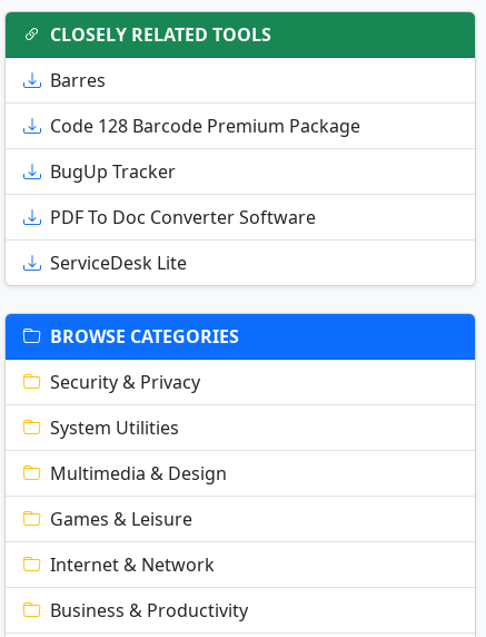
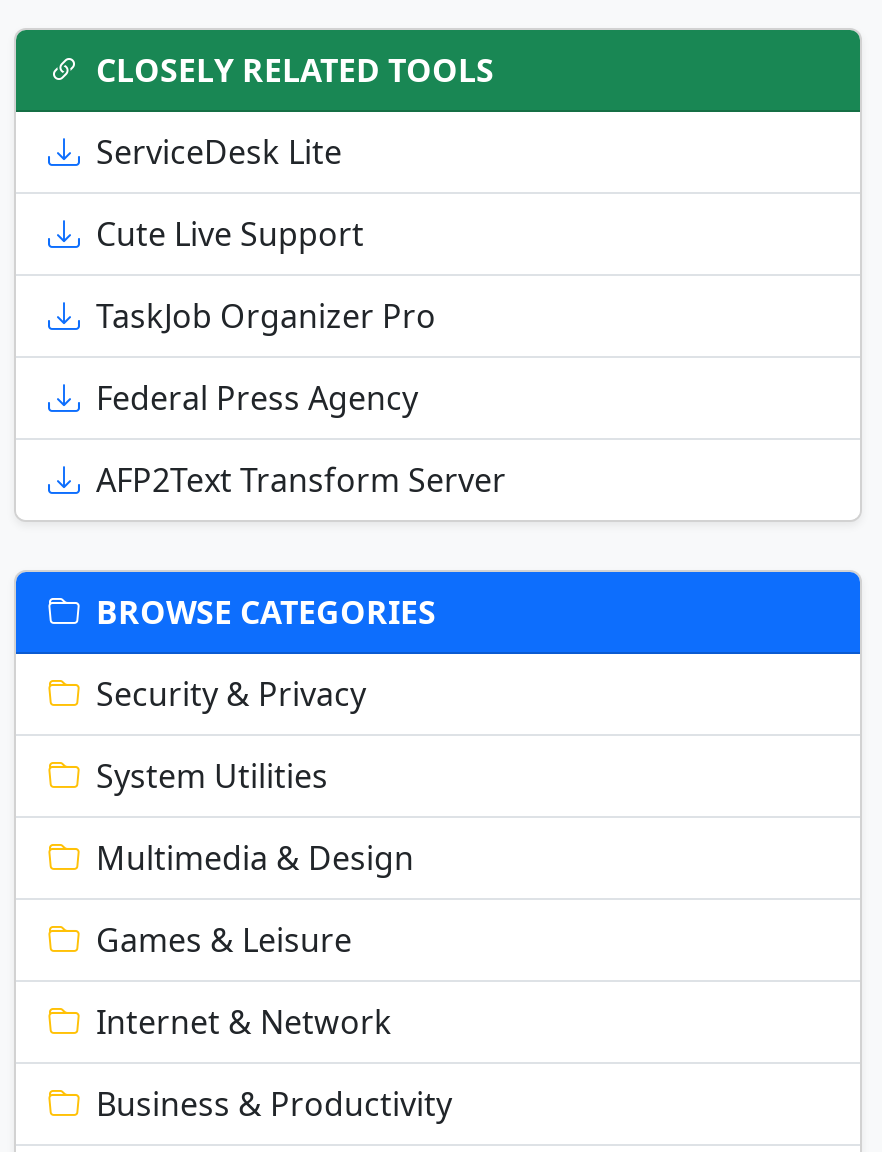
- Barres
- Code 128 Barcode Premium Package
- BugUp Tracker
- PDF To Doc Converter Software

moved up: ServiceDesk Lite

+ Cute Live Support
+ TaskJob Organizer Pro
+ Federal Press Agency
+ AFP2Text Transform Server
